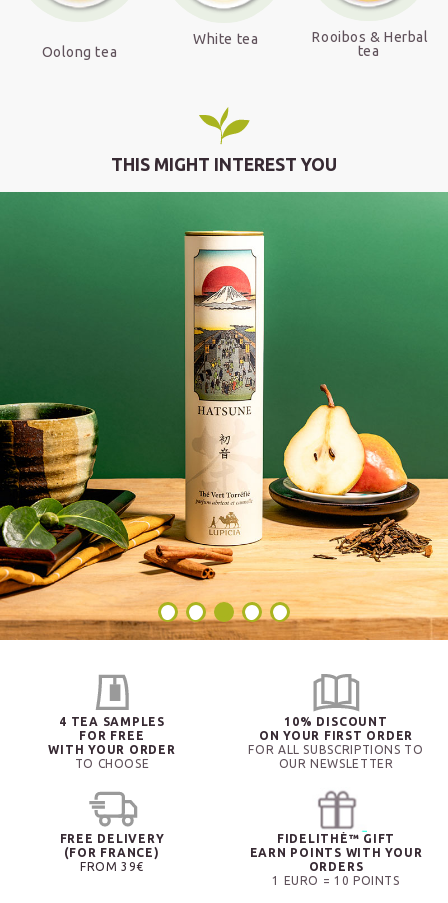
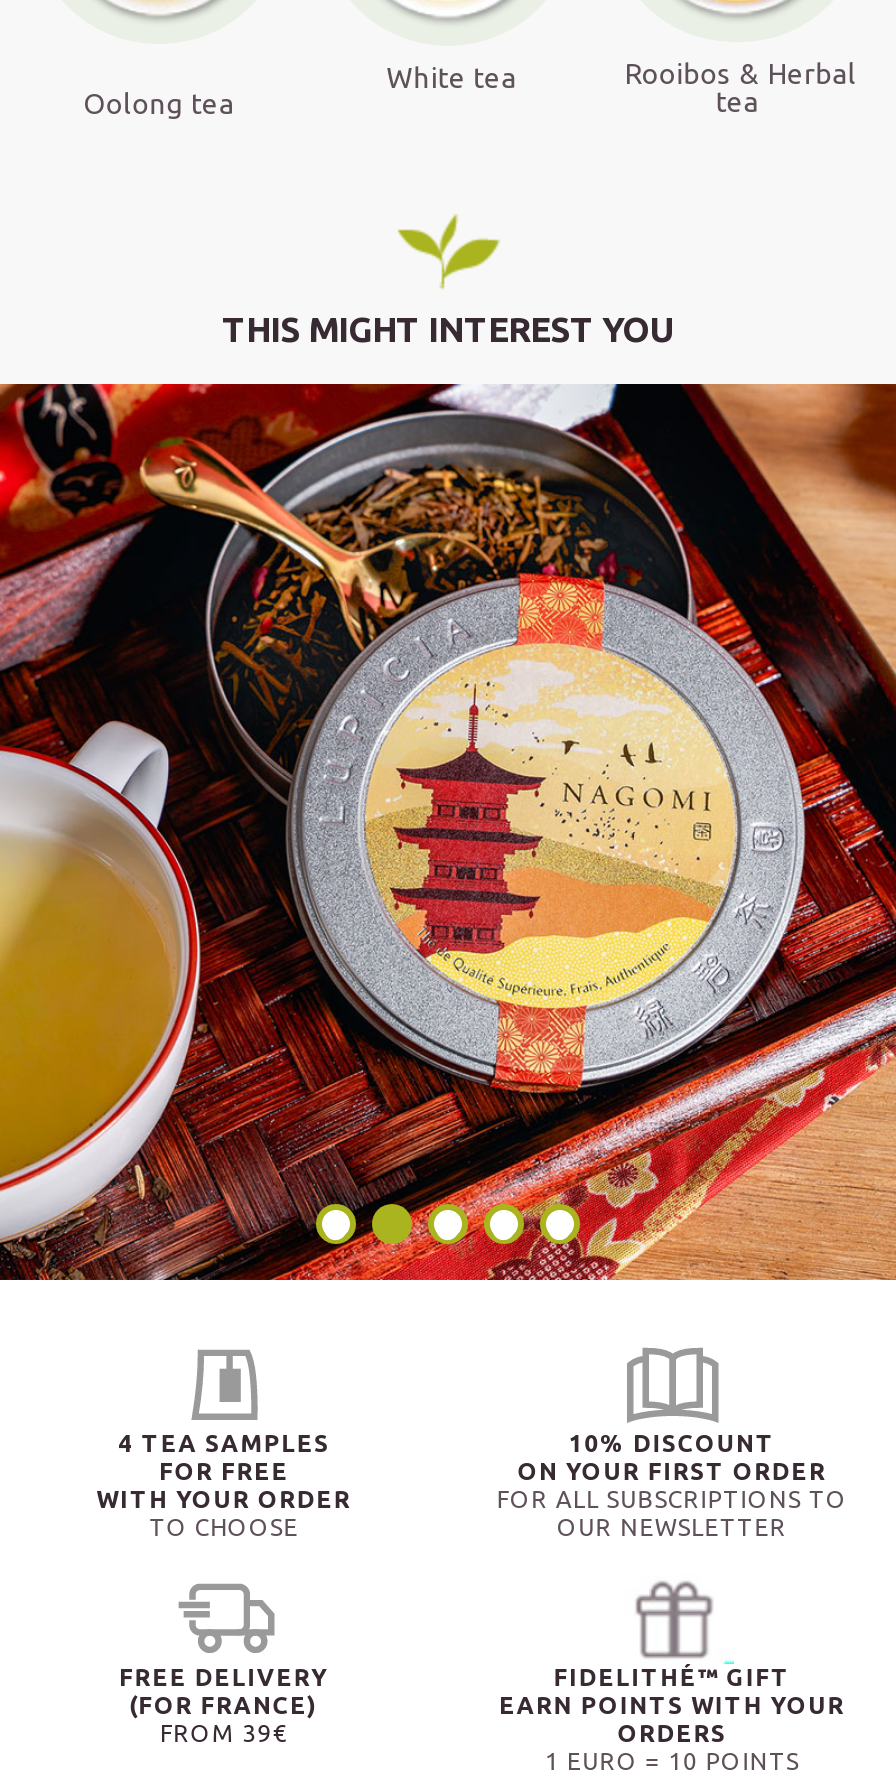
- [image]
+ [image]
